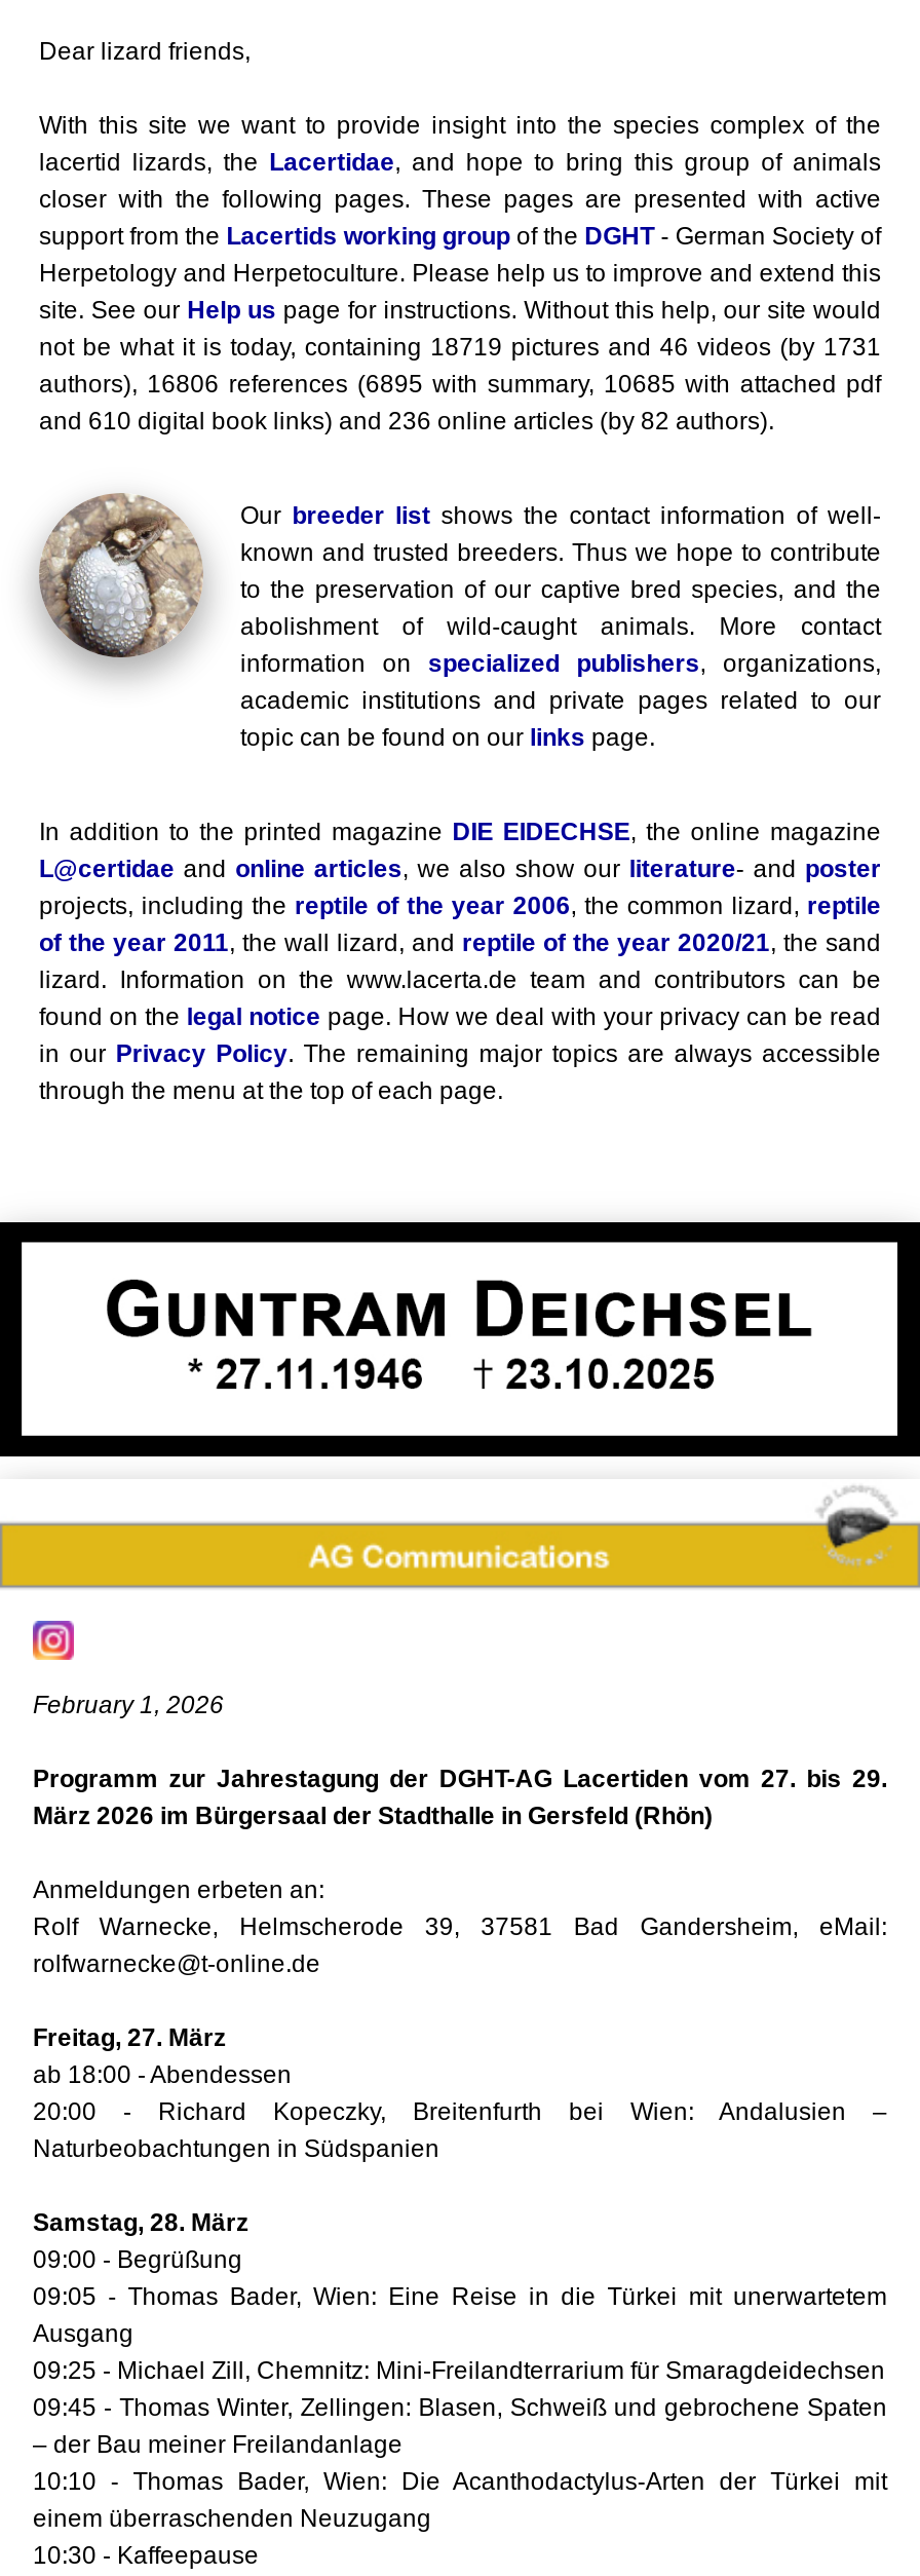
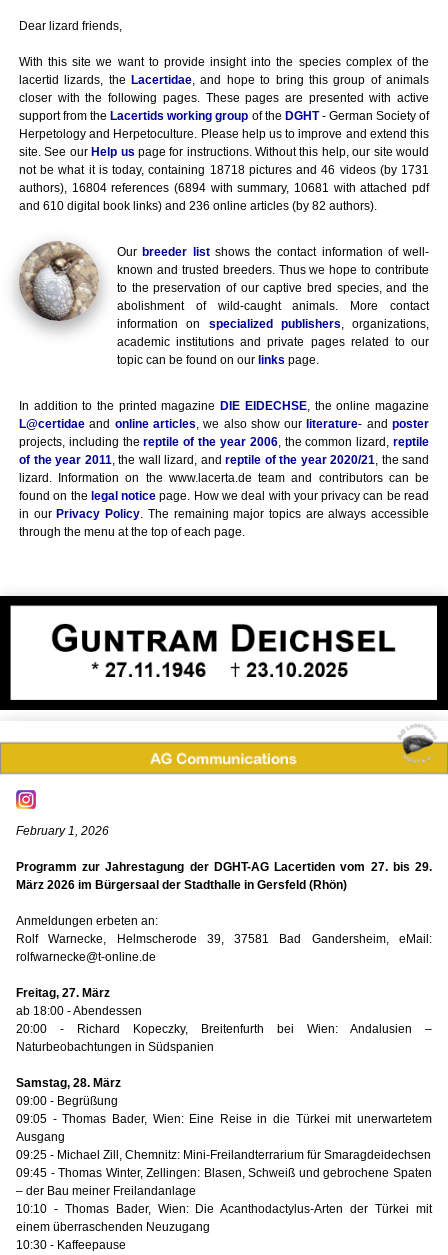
- not be what it is today, containing 18719 pictures and 46 videos (by 1731
+ not be what it is today, containing 18718 pictures and 46 videos (by 1731

- authors), 16806 references (6895 with summary, 10685 with attached pdf
+ authors), 16804 references (6894 with summary, 10681 with attached pdf
